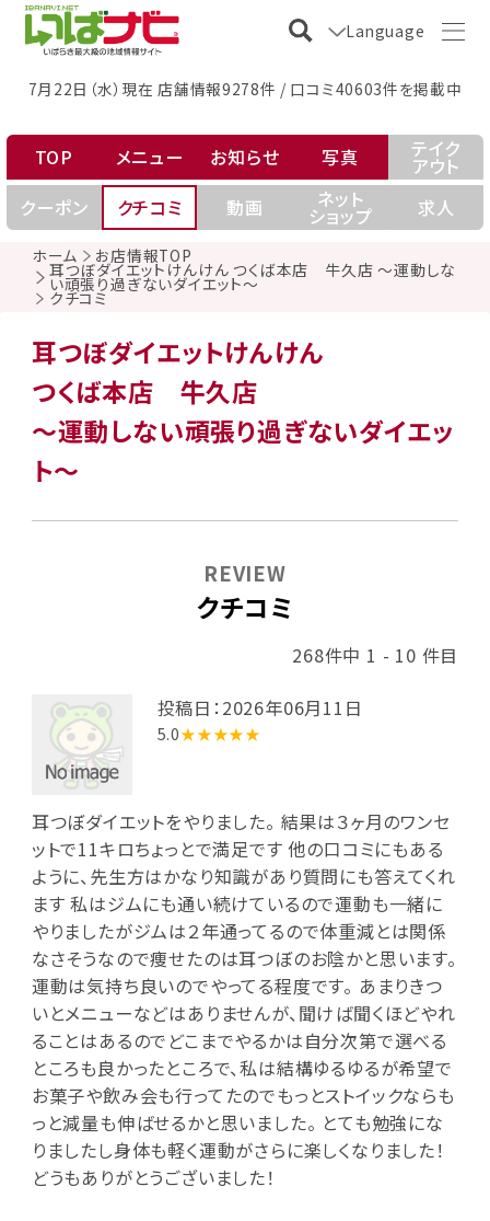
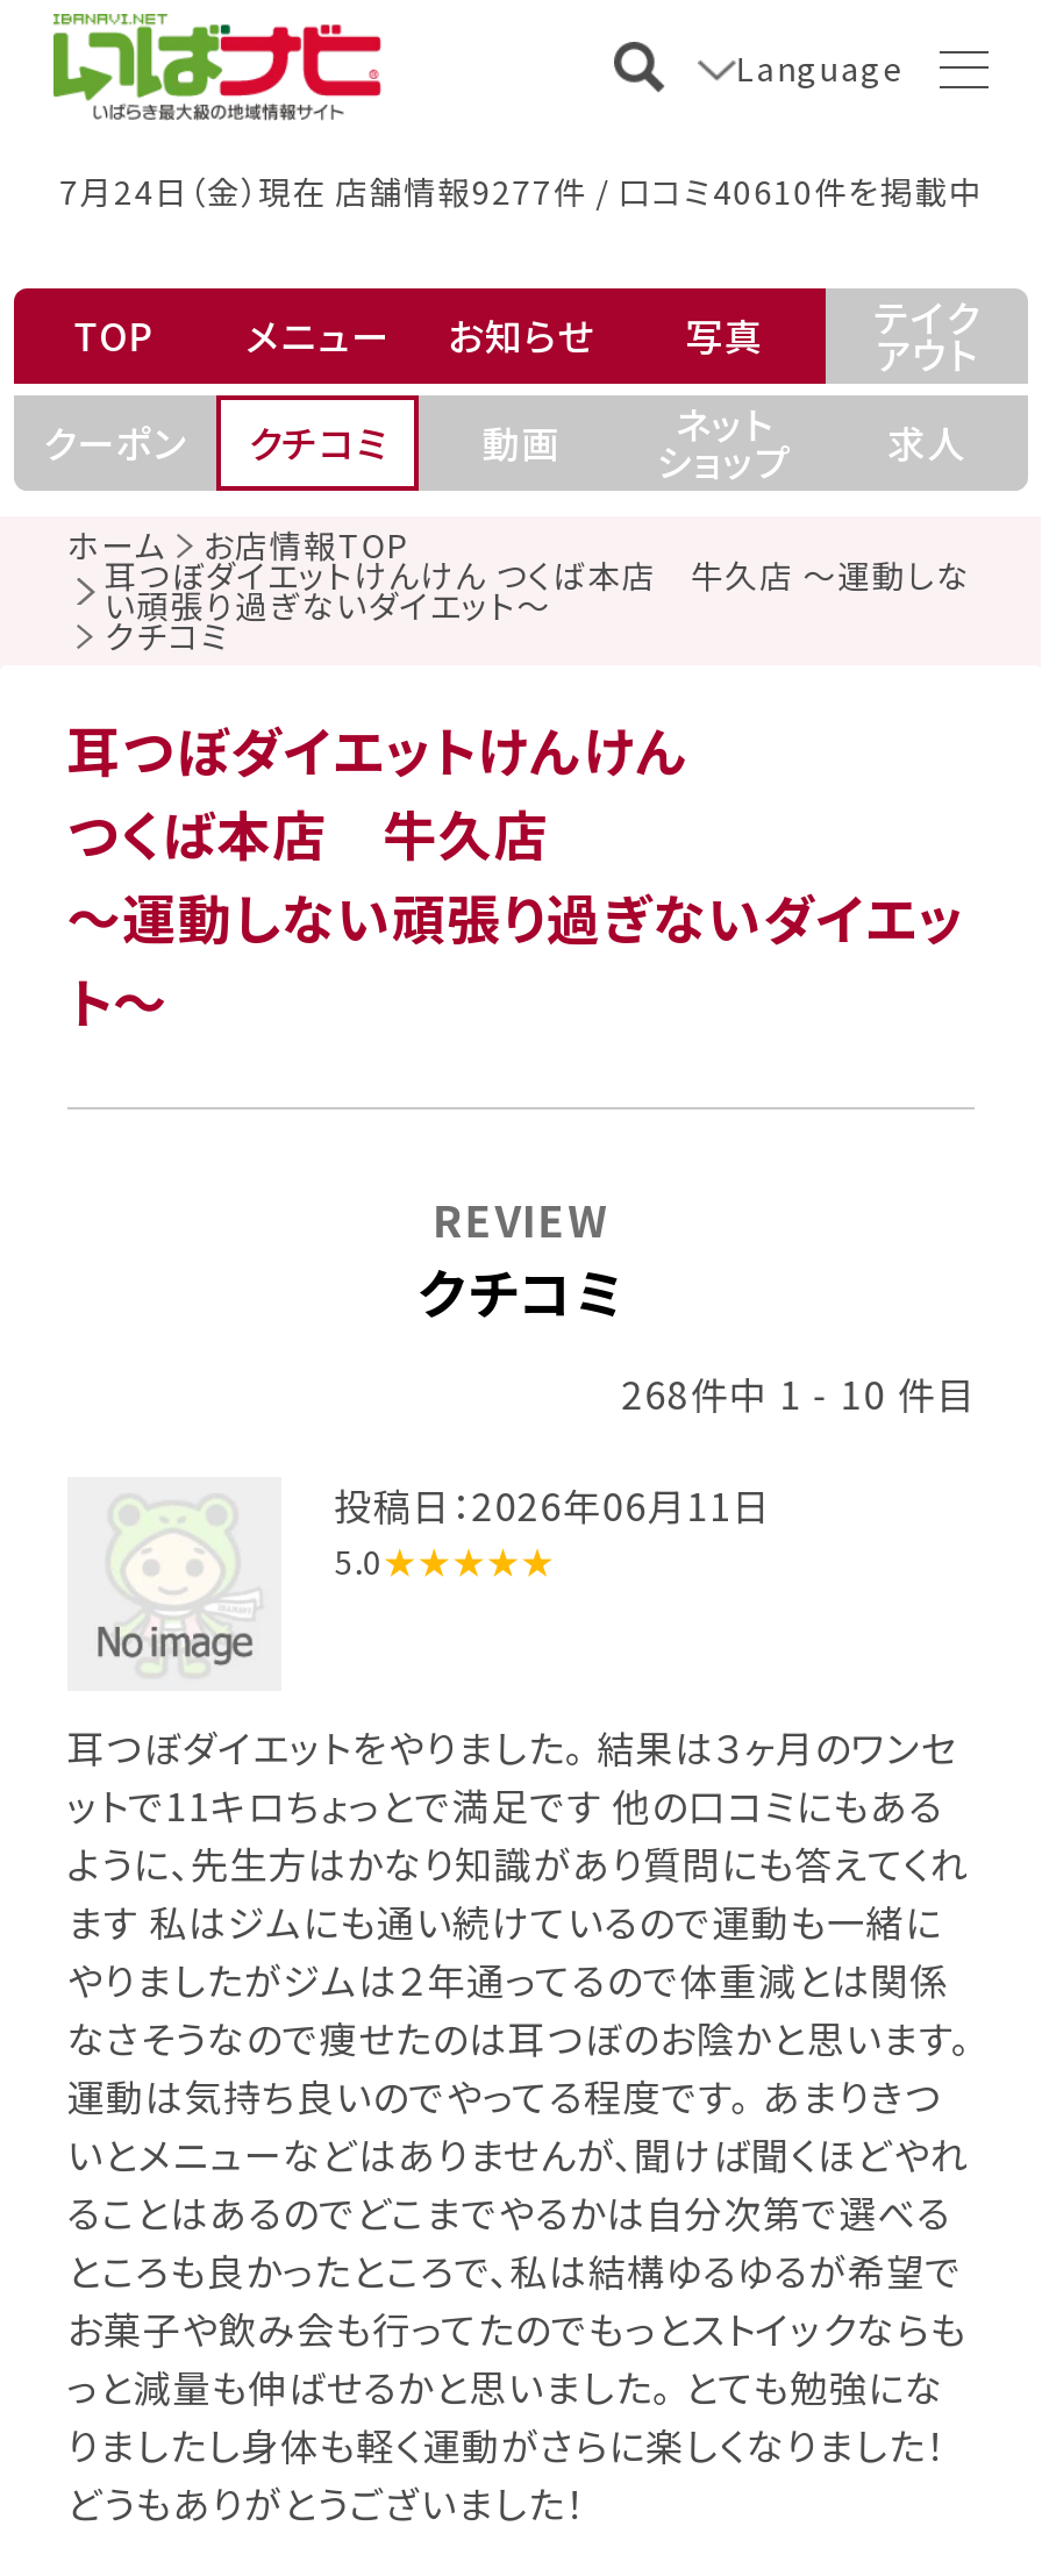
- 7月22日（水）現在 店舗情報9278件 / 口コミ40603件を掲載中
+ 7月24日（金）現在 店舗情報9277件 / 口コミ40610件を掲載中
